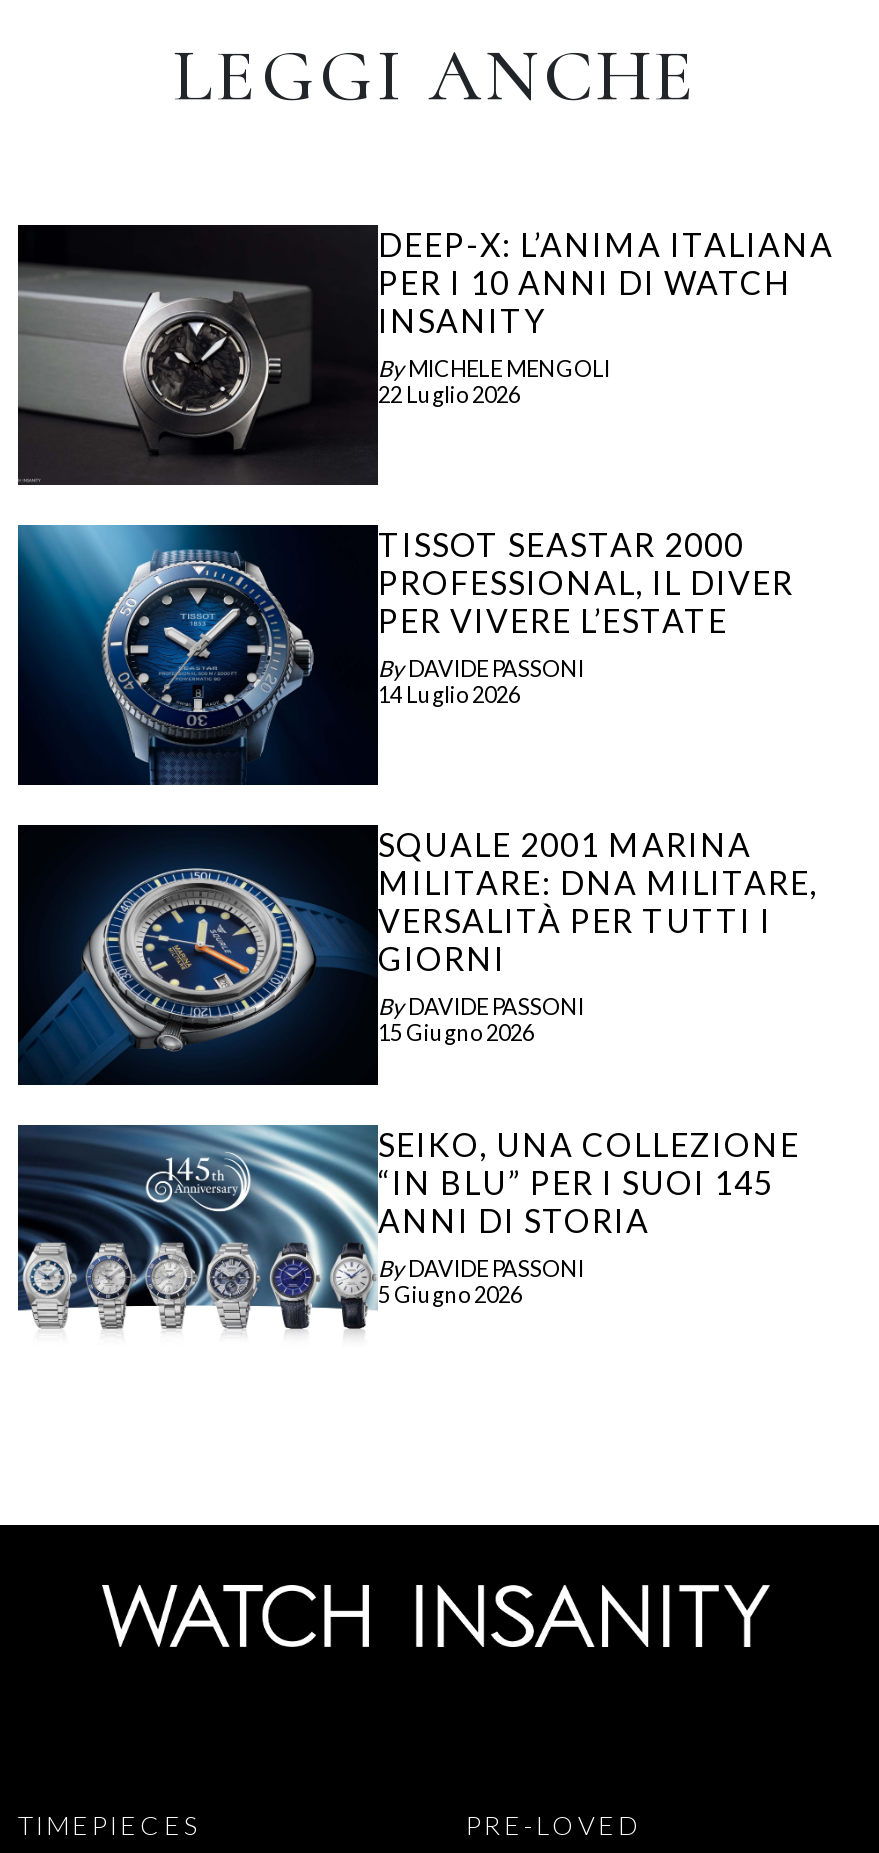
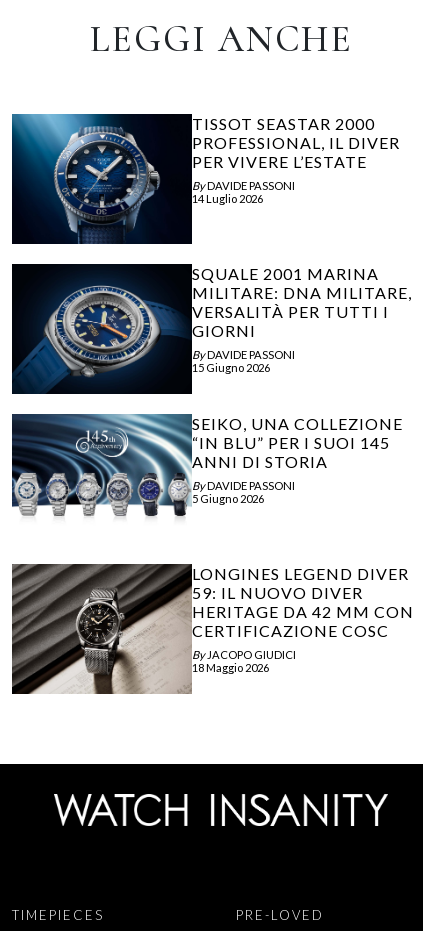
- [image]
- DEEP-X: L’ANIMA ITALIANA
- PER I 10 ANNI DI WATCH
- INSANITY
- ByMICHELE MENGOLI
- 22 Luglio 2026

moved up: [image] | TISSOT SEASTAR 2000 | PROFESSIONAL, IL DIVER | ... | ByDAVIDE PASSONI | 5 Giugno 2026

+ [image]
+ LONGINES LEGEND DIVER
+ 59: IL NUOVO DIVER
+ HERITAGE DA 42 MM CON
+ CERTIFICAZIONE COSC
+ ByJACOPO GIUDICI
+ 18 Maggio 2026
